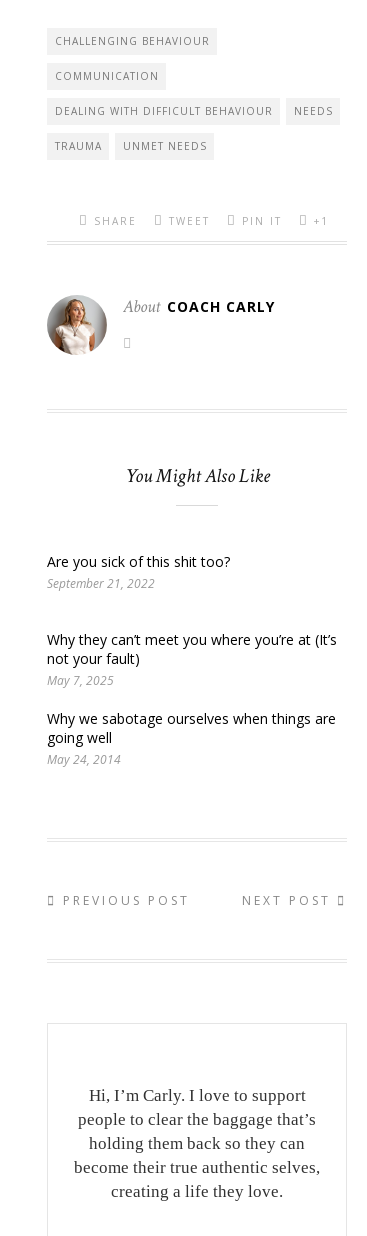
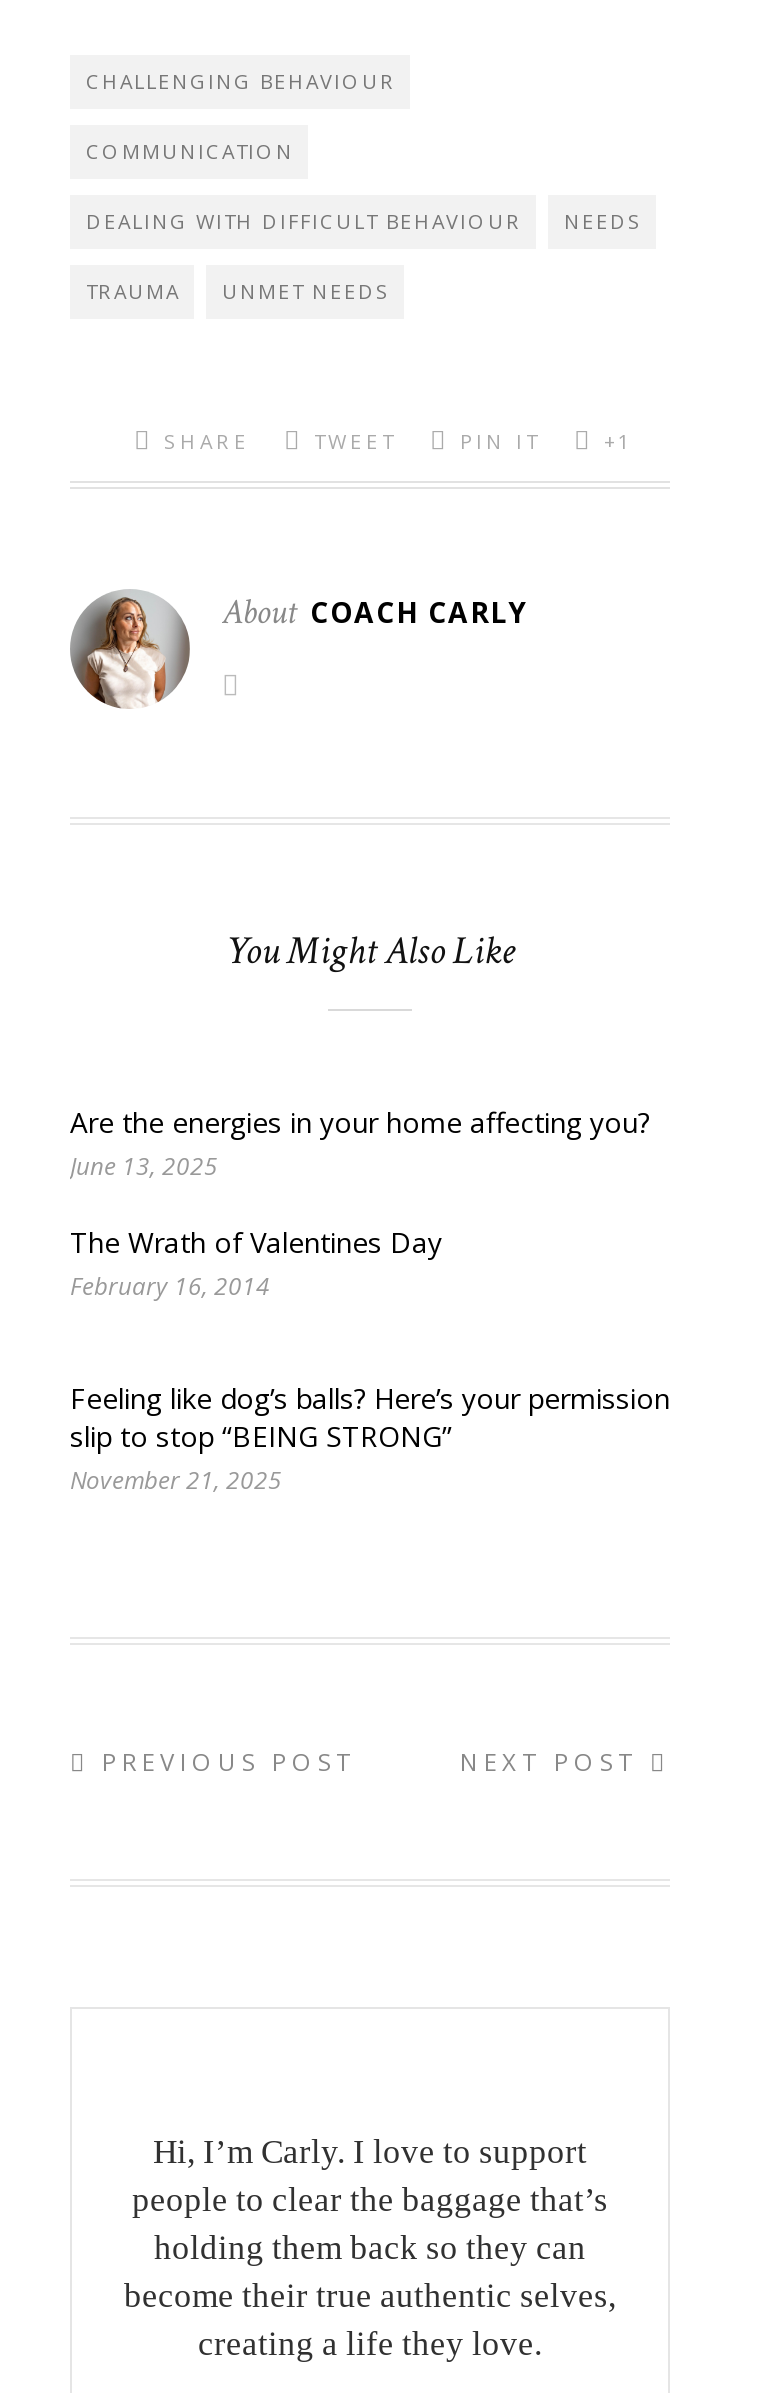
- Are you sick of this shit too?
- September 21, 2022
+ Are the energies in your home affecting you?
+ June 13, 2025

- Why they can’t meet you where you’re at (It’s
- not your fault)
- May 7, 2025
+ The Wrath of Valentines Day
+ February 16, 2014

- Why we sabotage ourselves when things are
- going well
- May 24, 2014
+ Feeling like dog’s balls? Here’s your permission
+ slip to stop “BEING STRONG”
+ November 21, 2025
